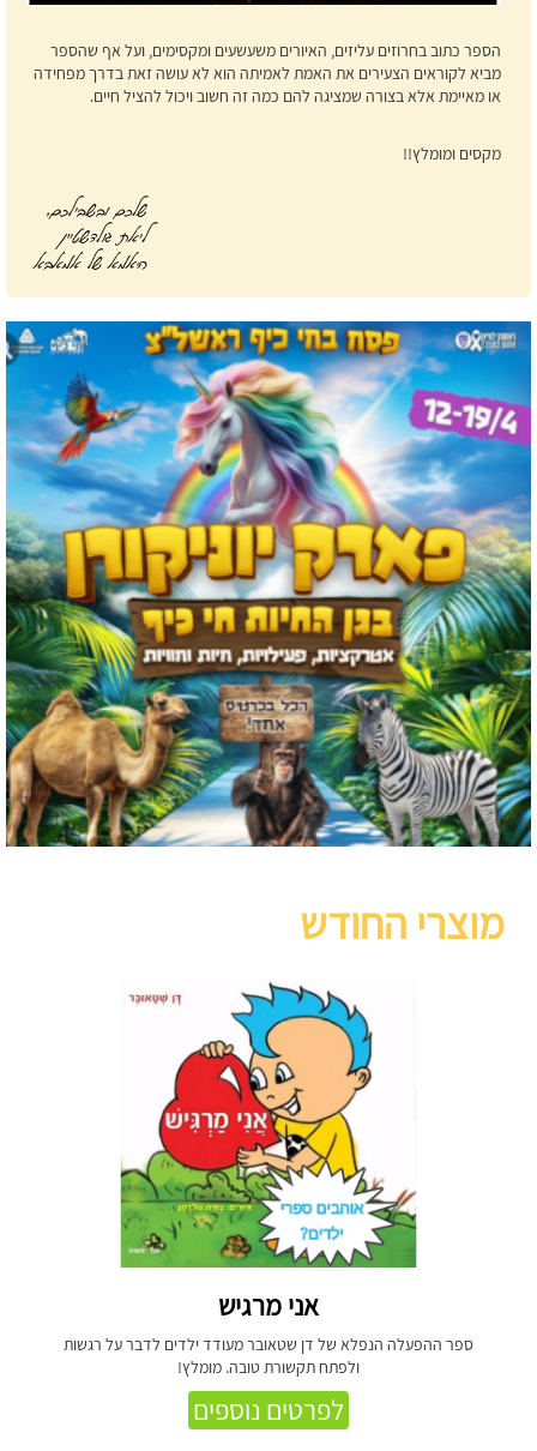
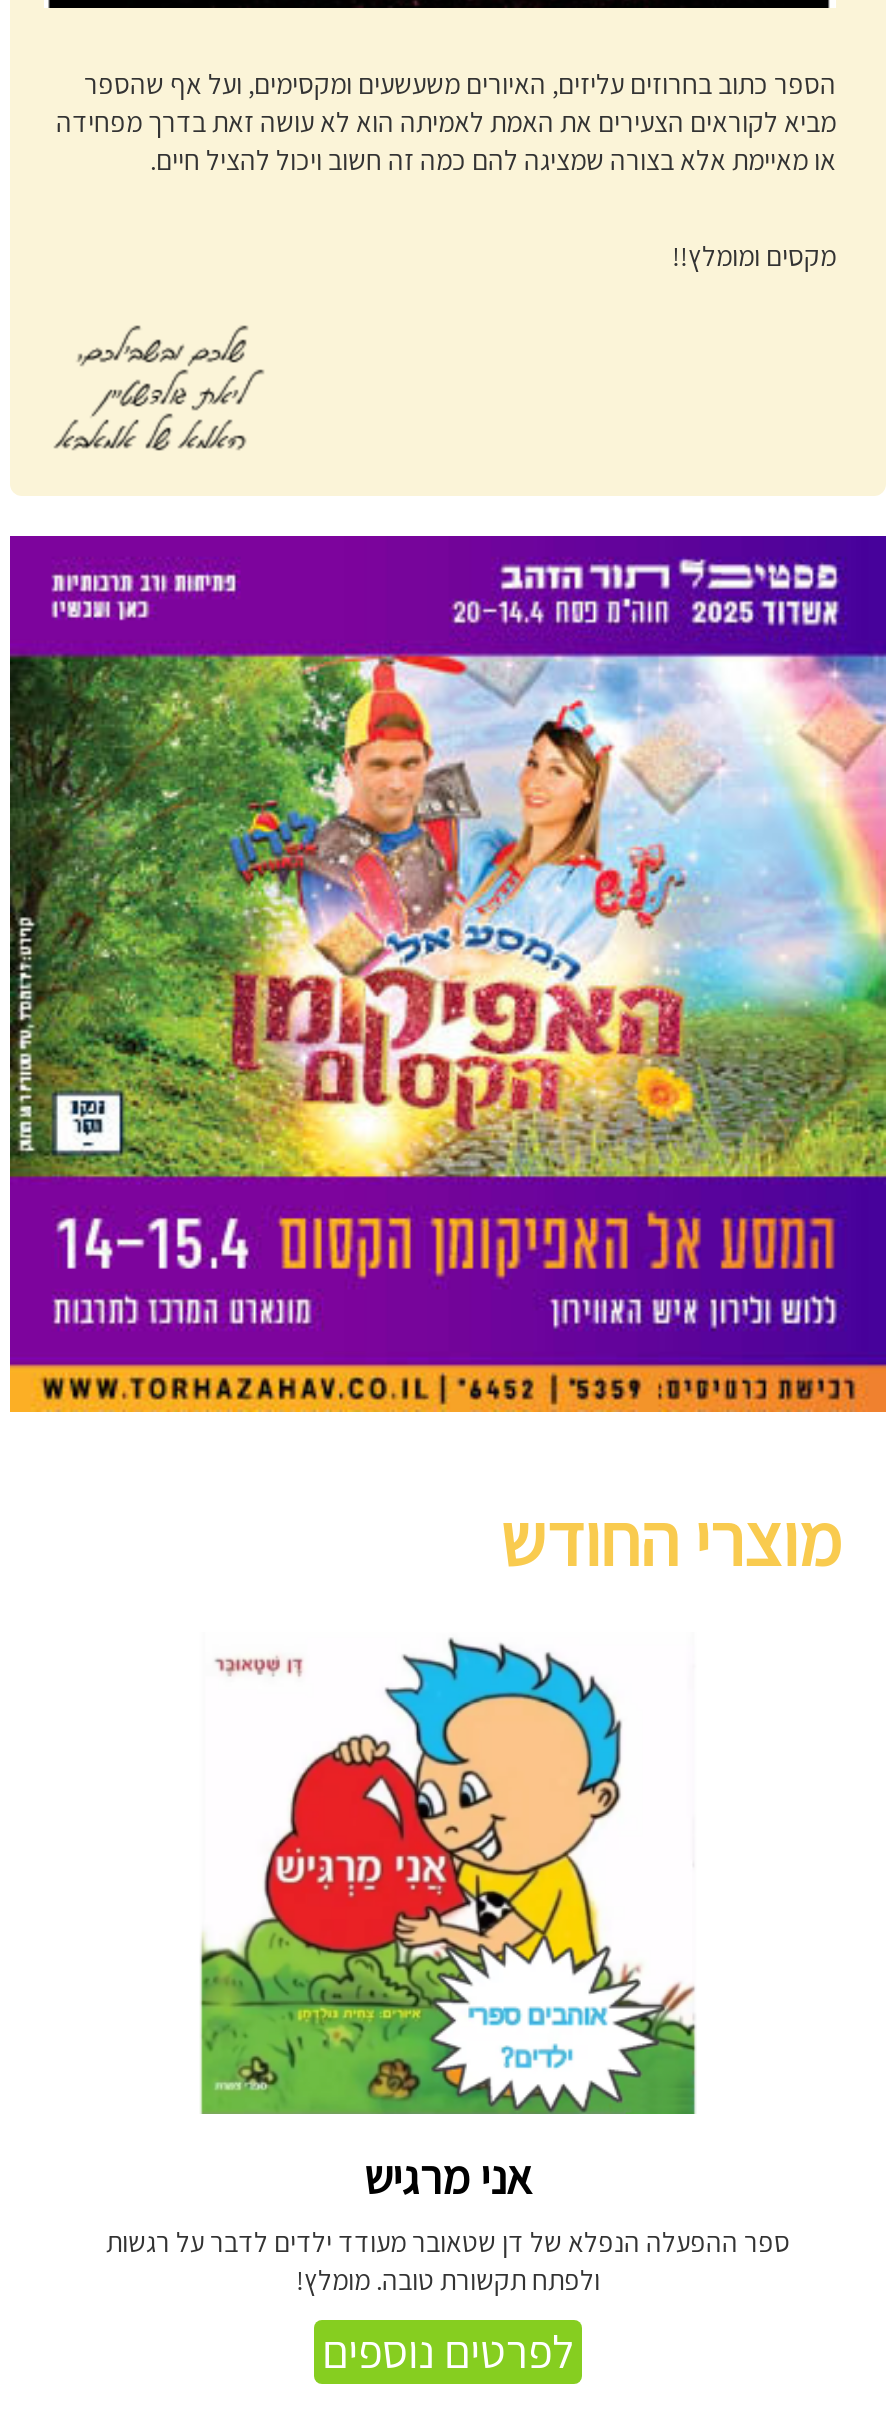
- [image]
+ [image]
